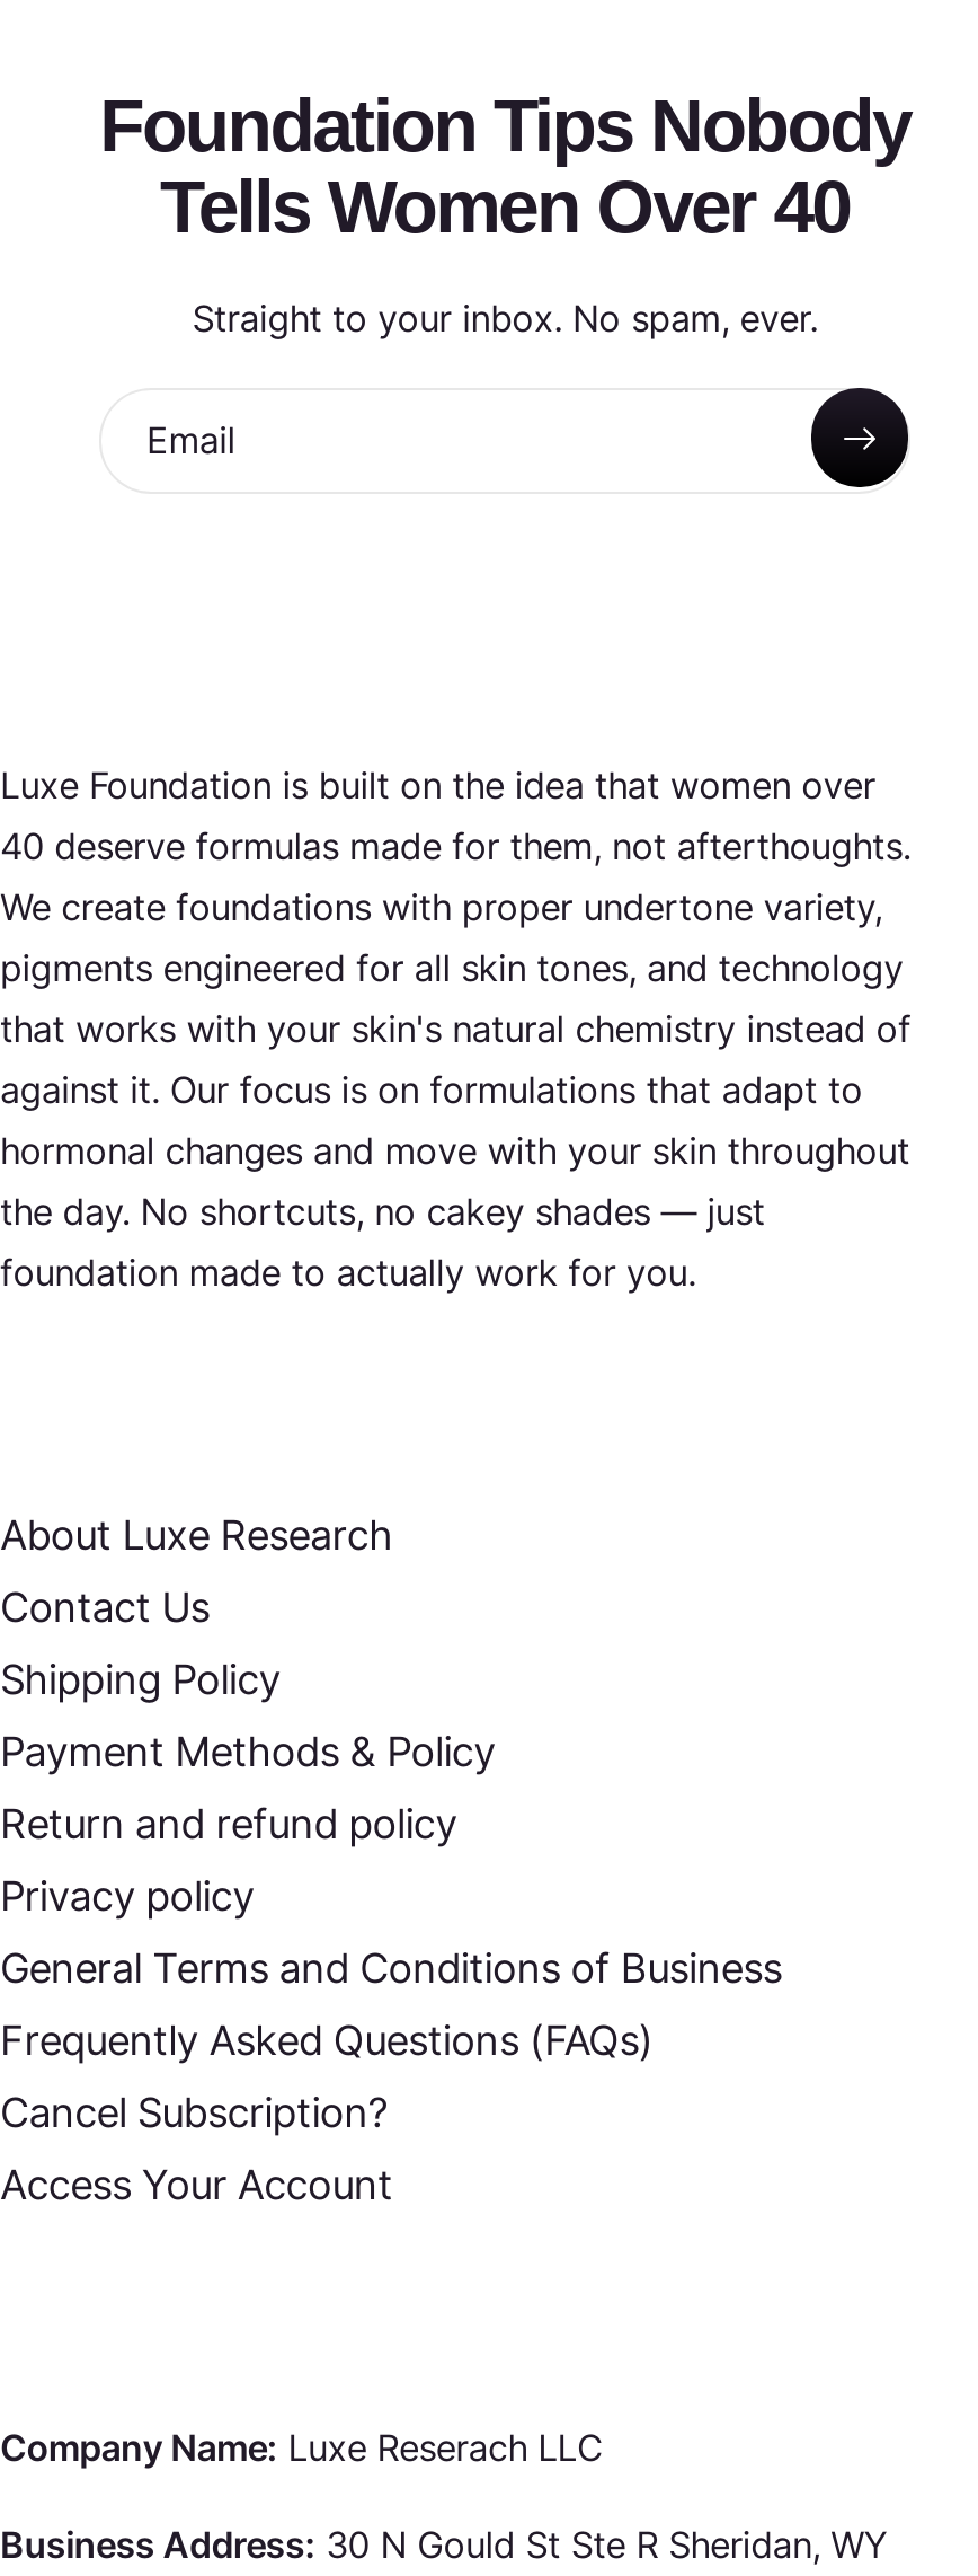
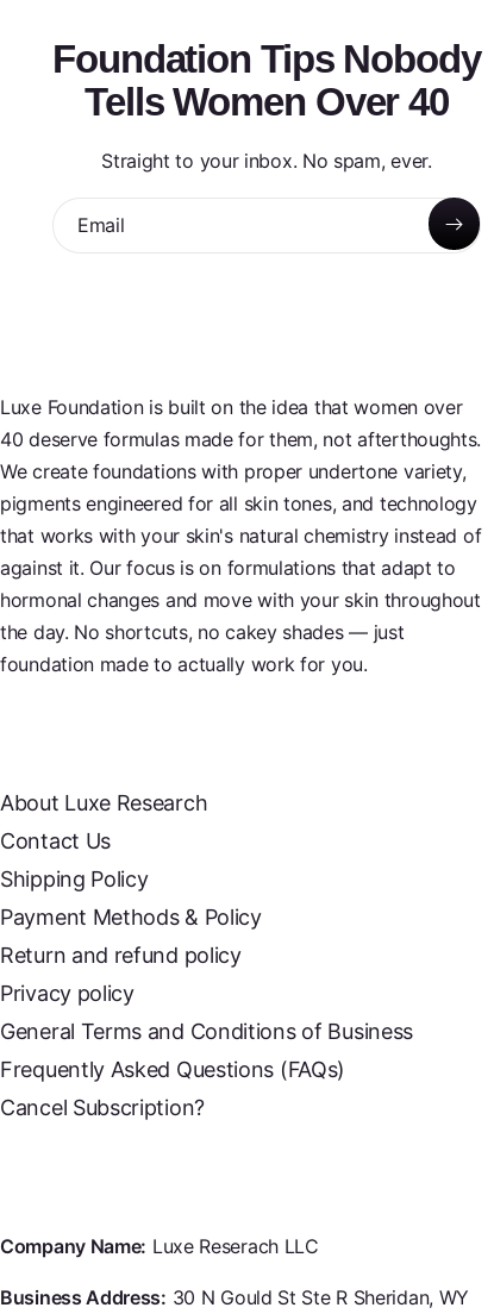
- Access Your Account
